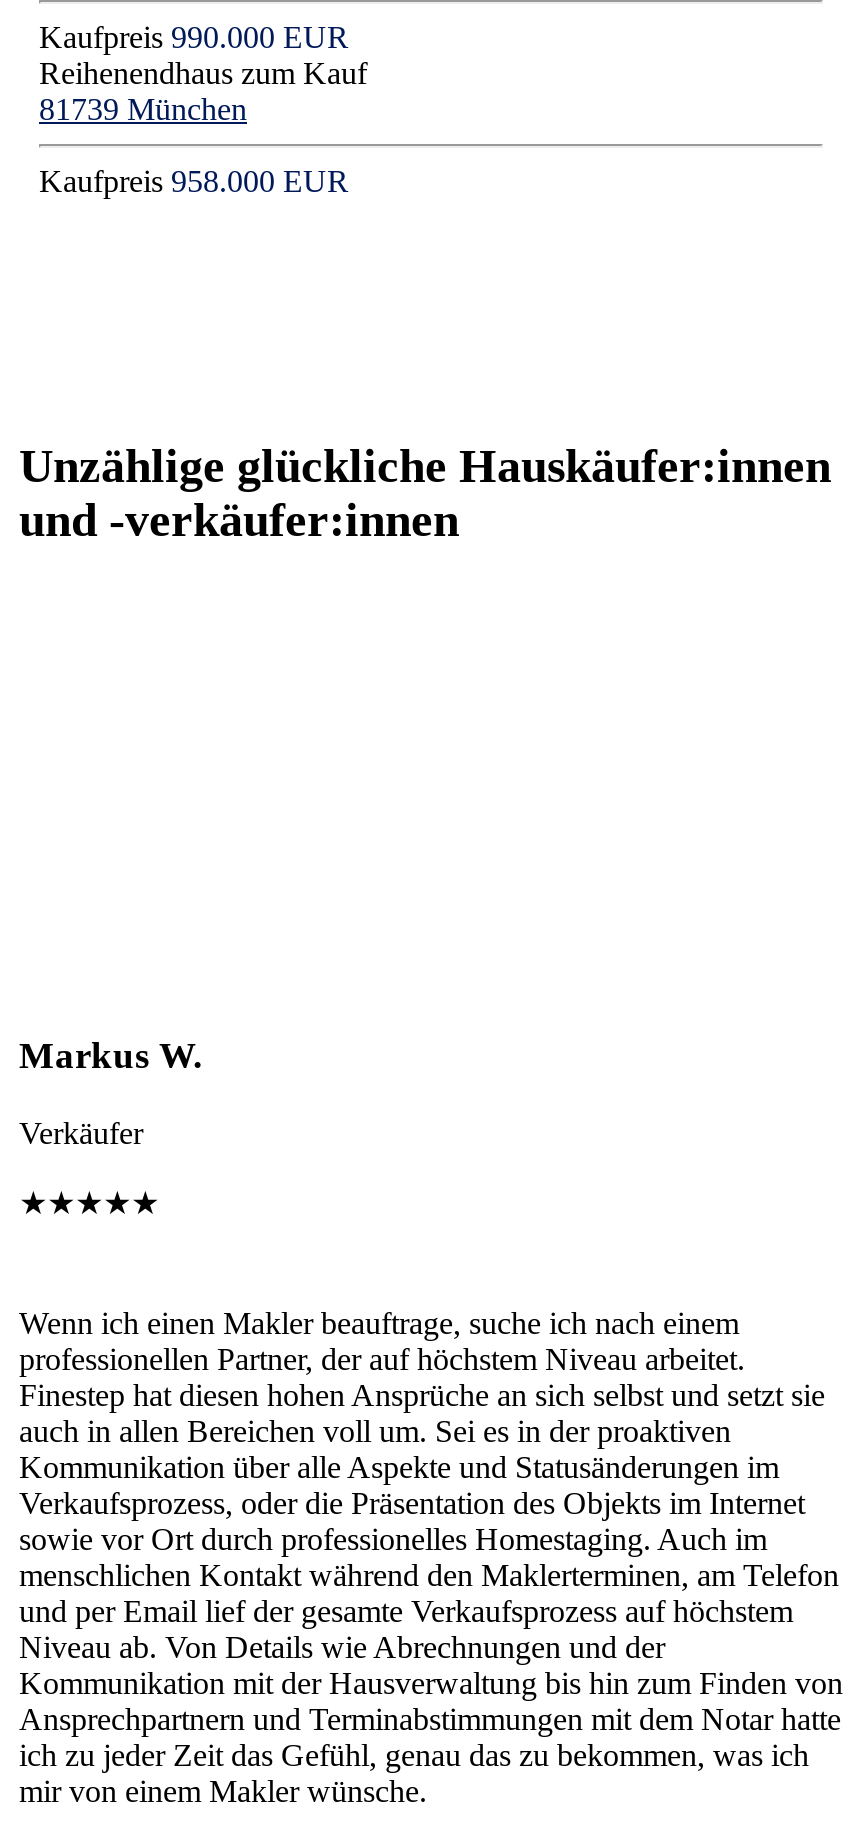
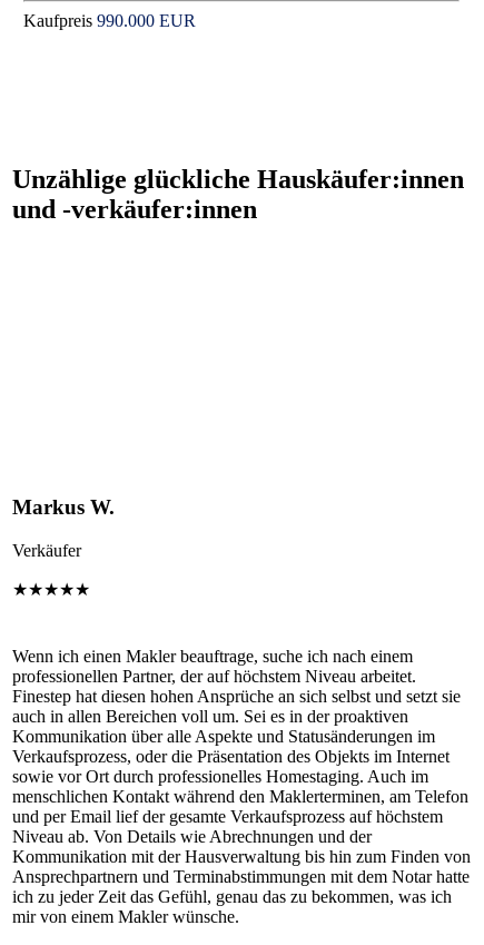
- Reihenendhaus zum Kauf
- 81739 München
- Kaufpreis 958.000 EUR
